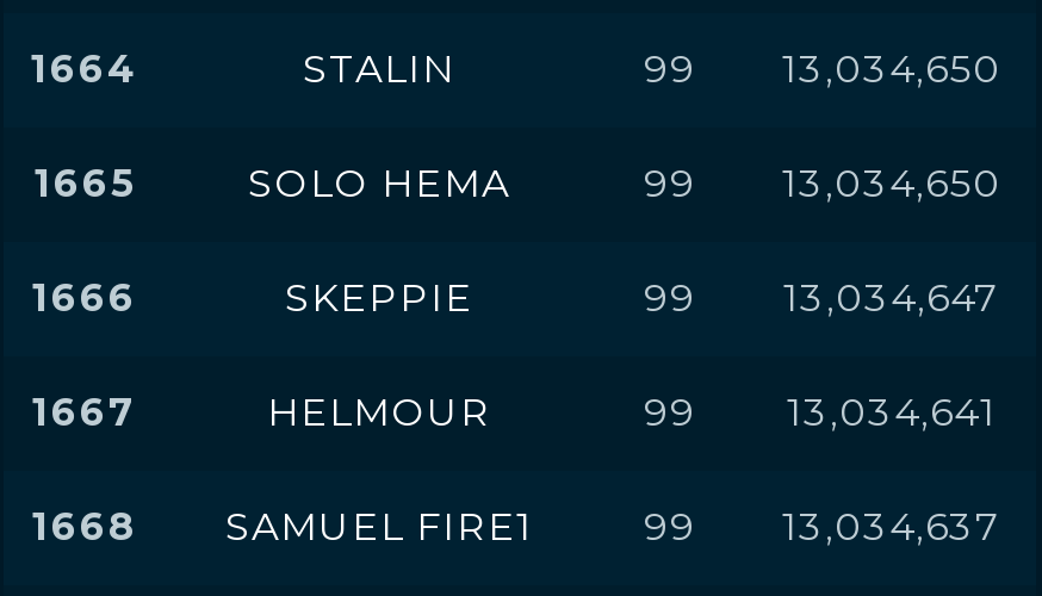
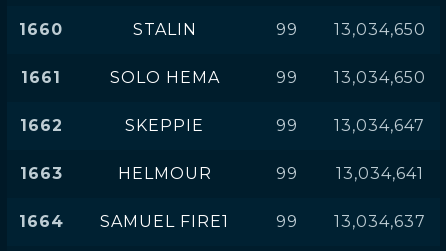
- 1664
+ 1660

- 1665
+ 1661

- 1666
+ 1662

- 1667
+ 1663

- 1668
+ 1664
